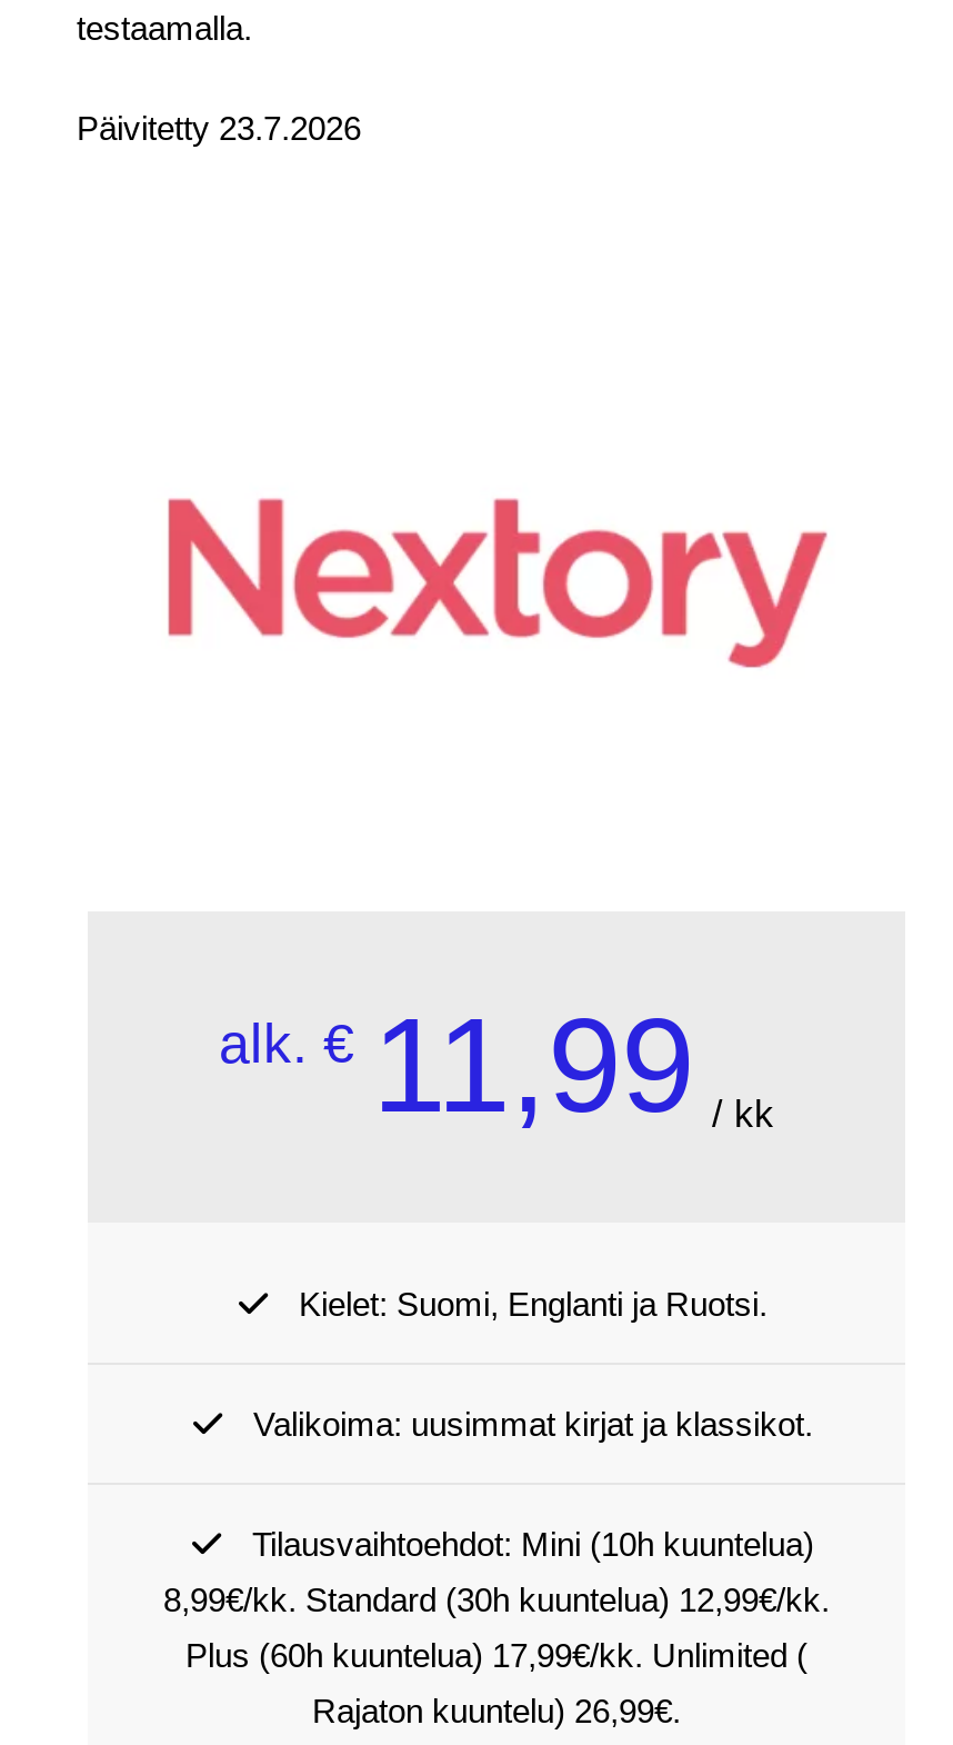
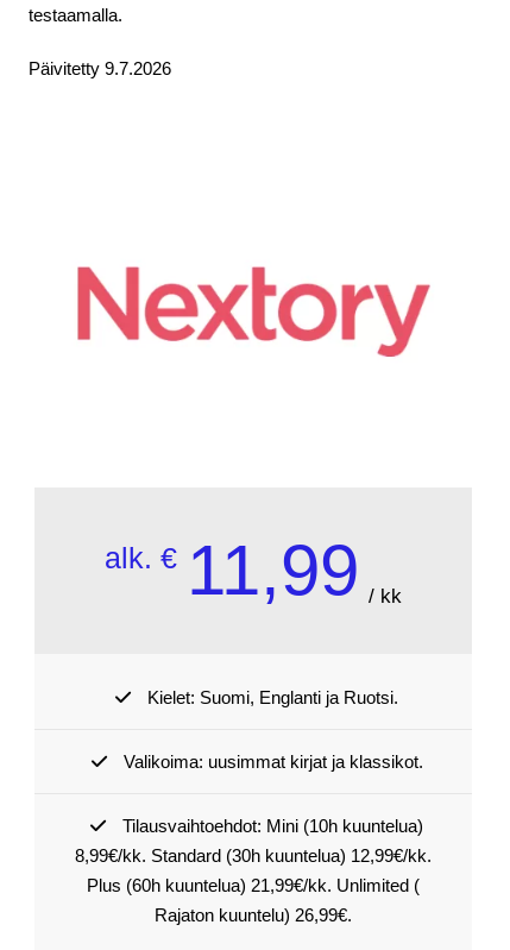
- Päivitetty 23.7.2026
+ Päivitetty 9.7.2026

- Plus (60h kuuntelua) 17,99€/kk. Unlimited (
+ Plus (60h kuuntelua) 21,99€/kk. Unlimited (
